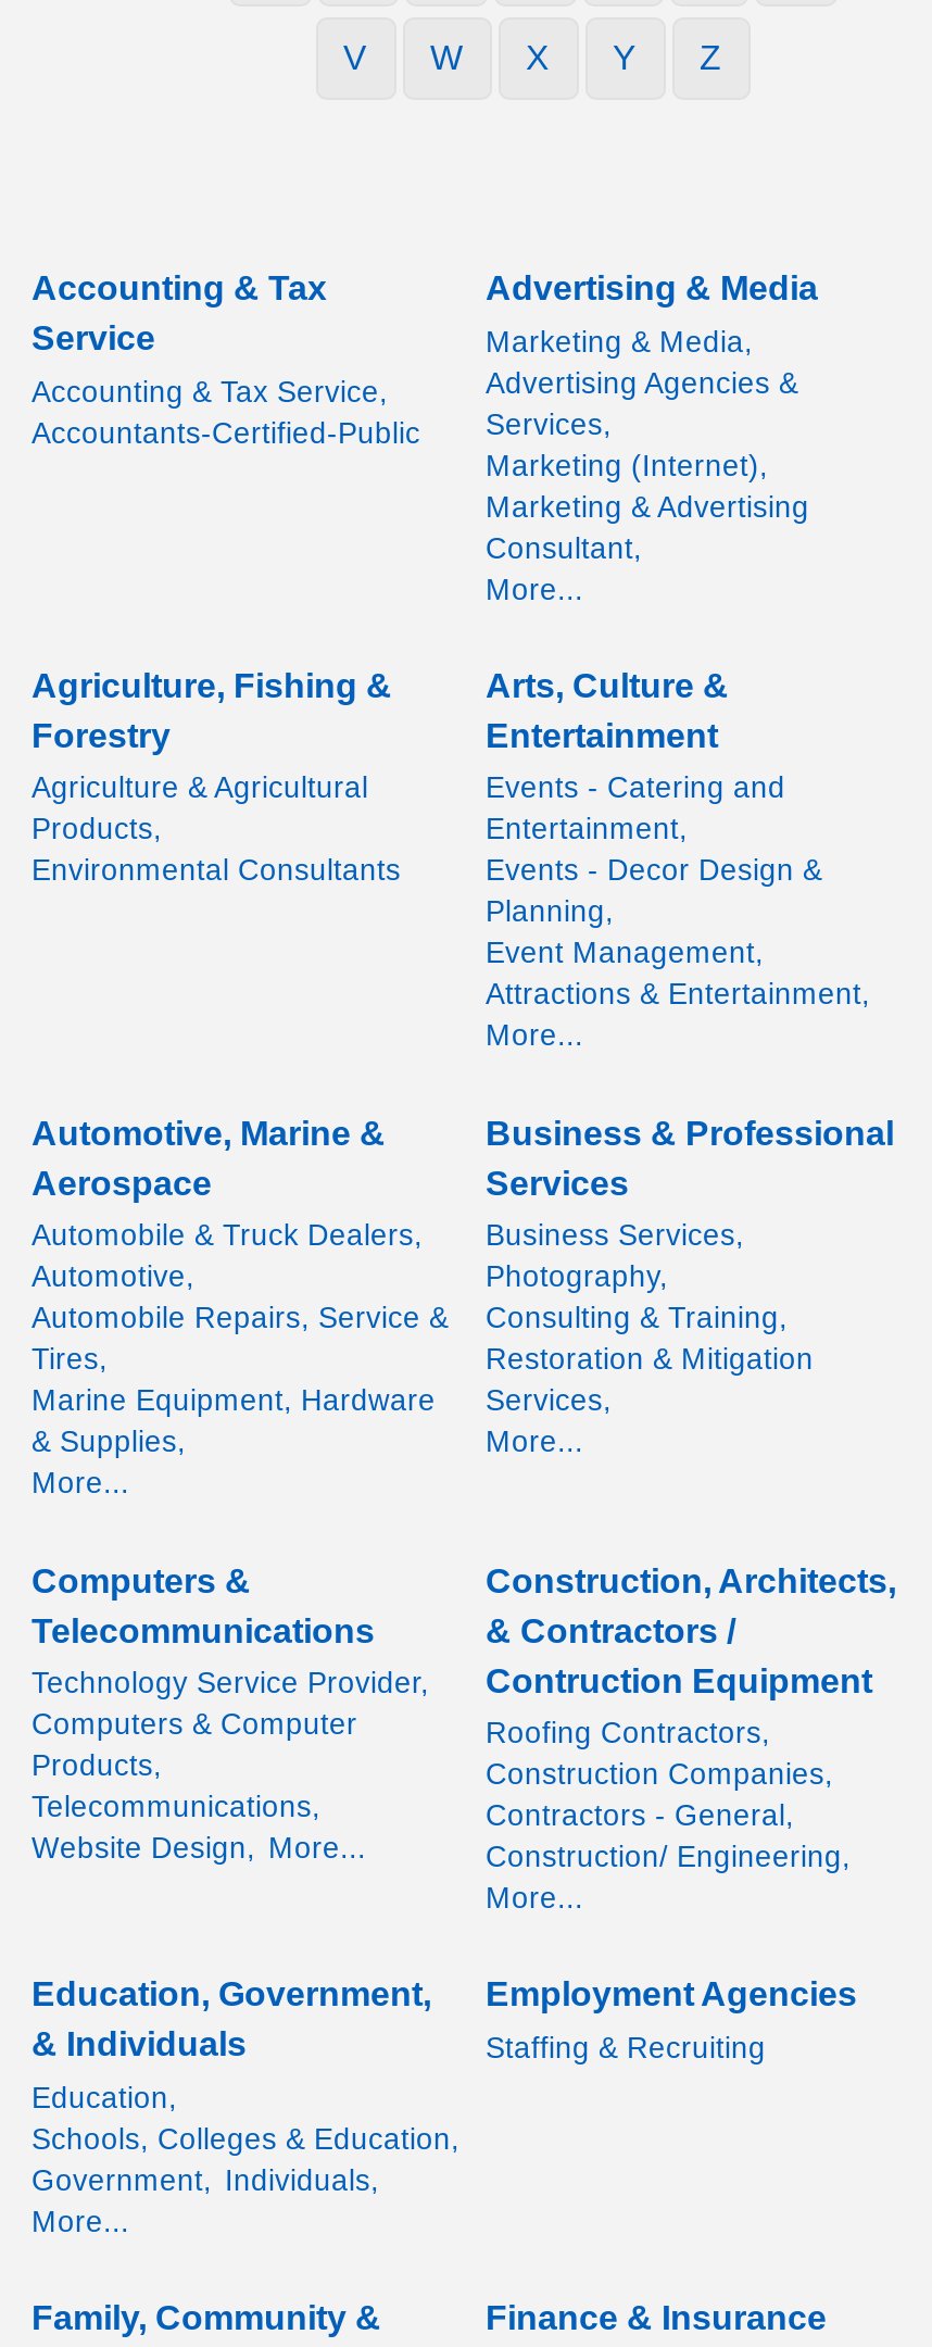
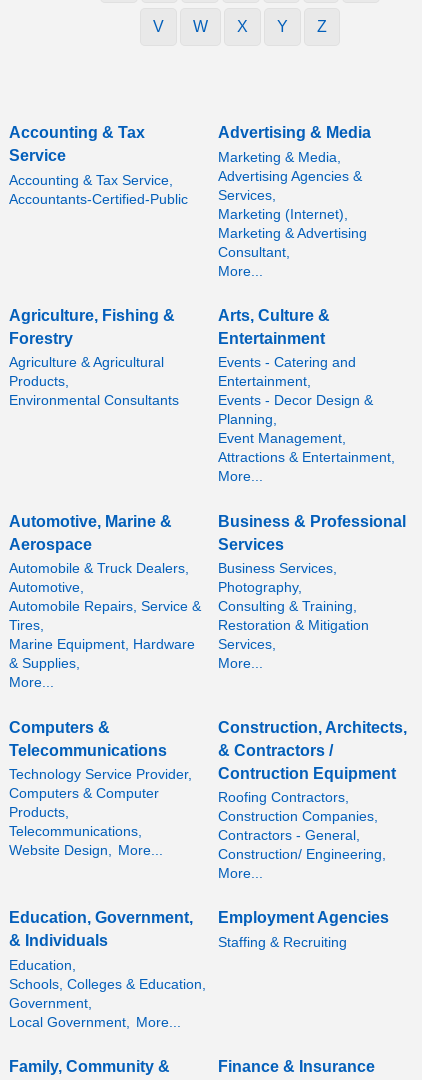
- Government, Individuals,
- More...
+ Government,
+ Local Government, More...
